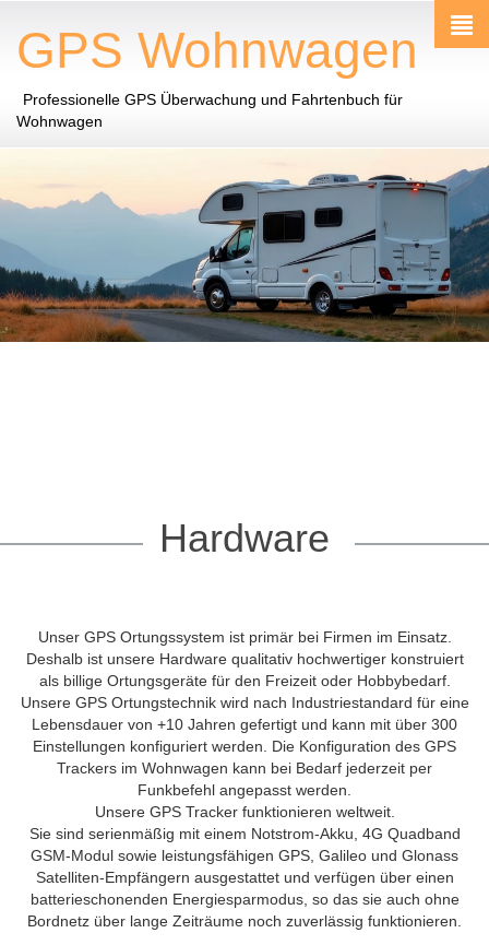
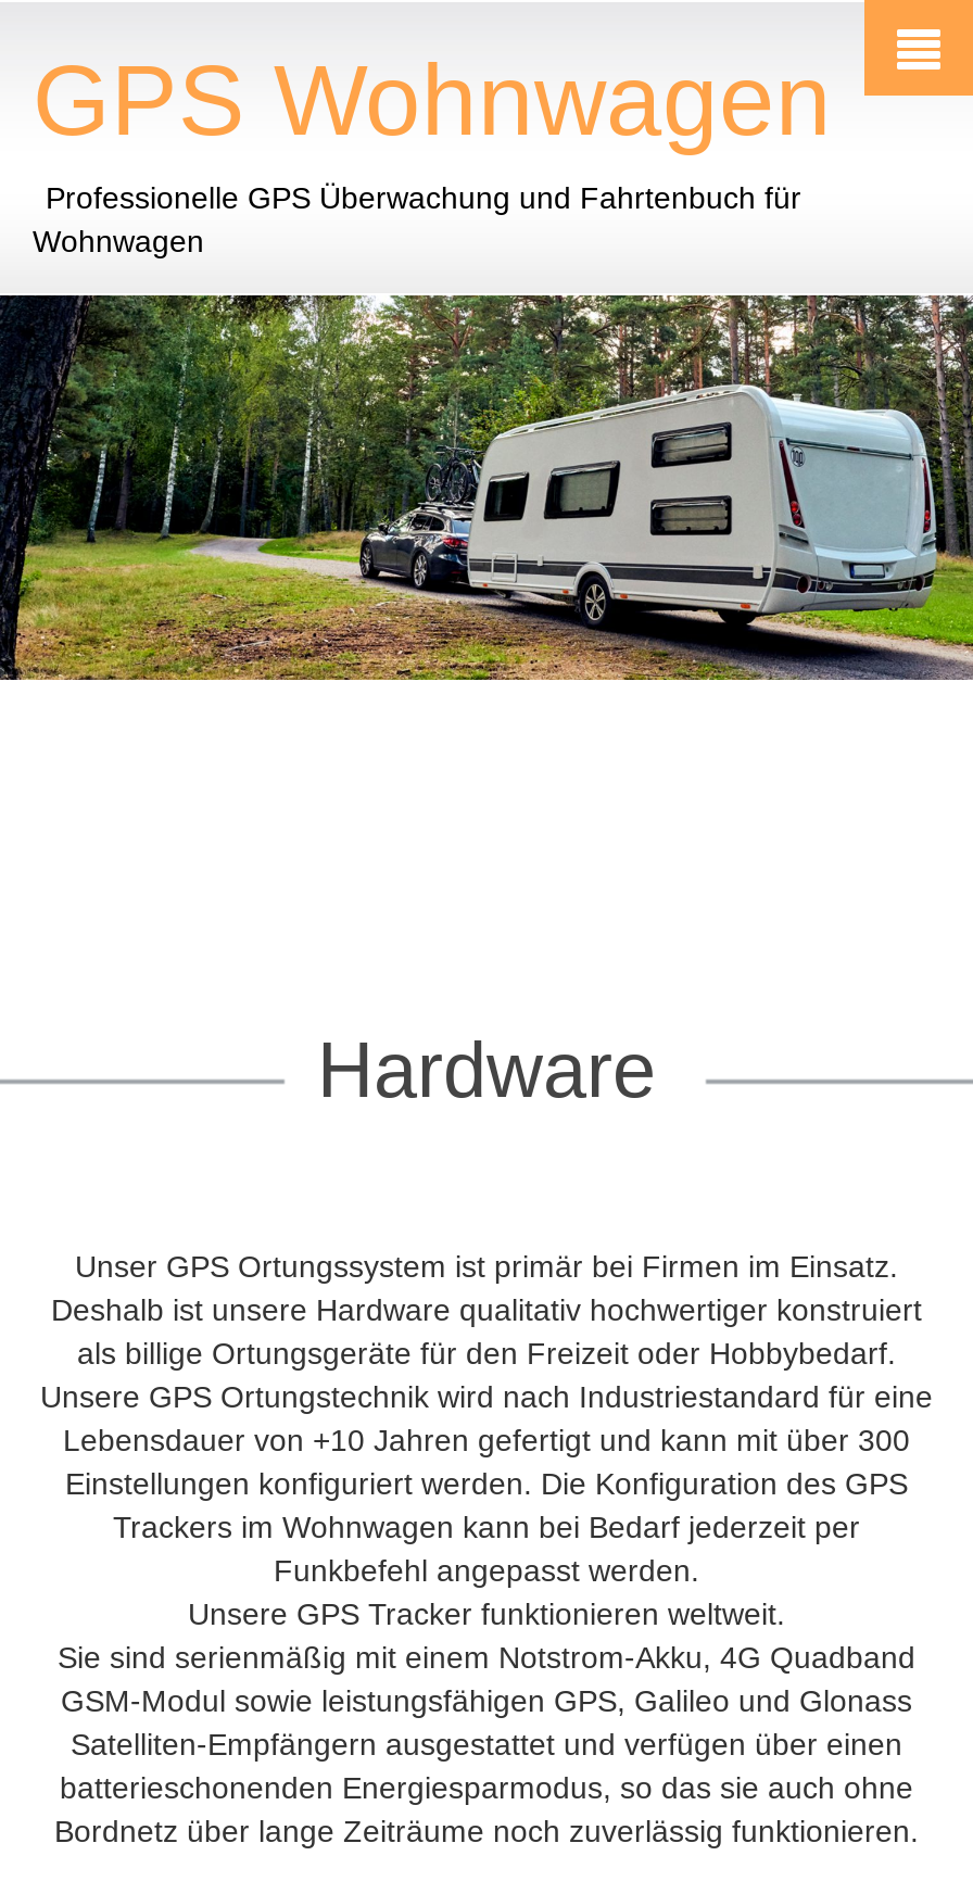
- [image]
+ [image]
